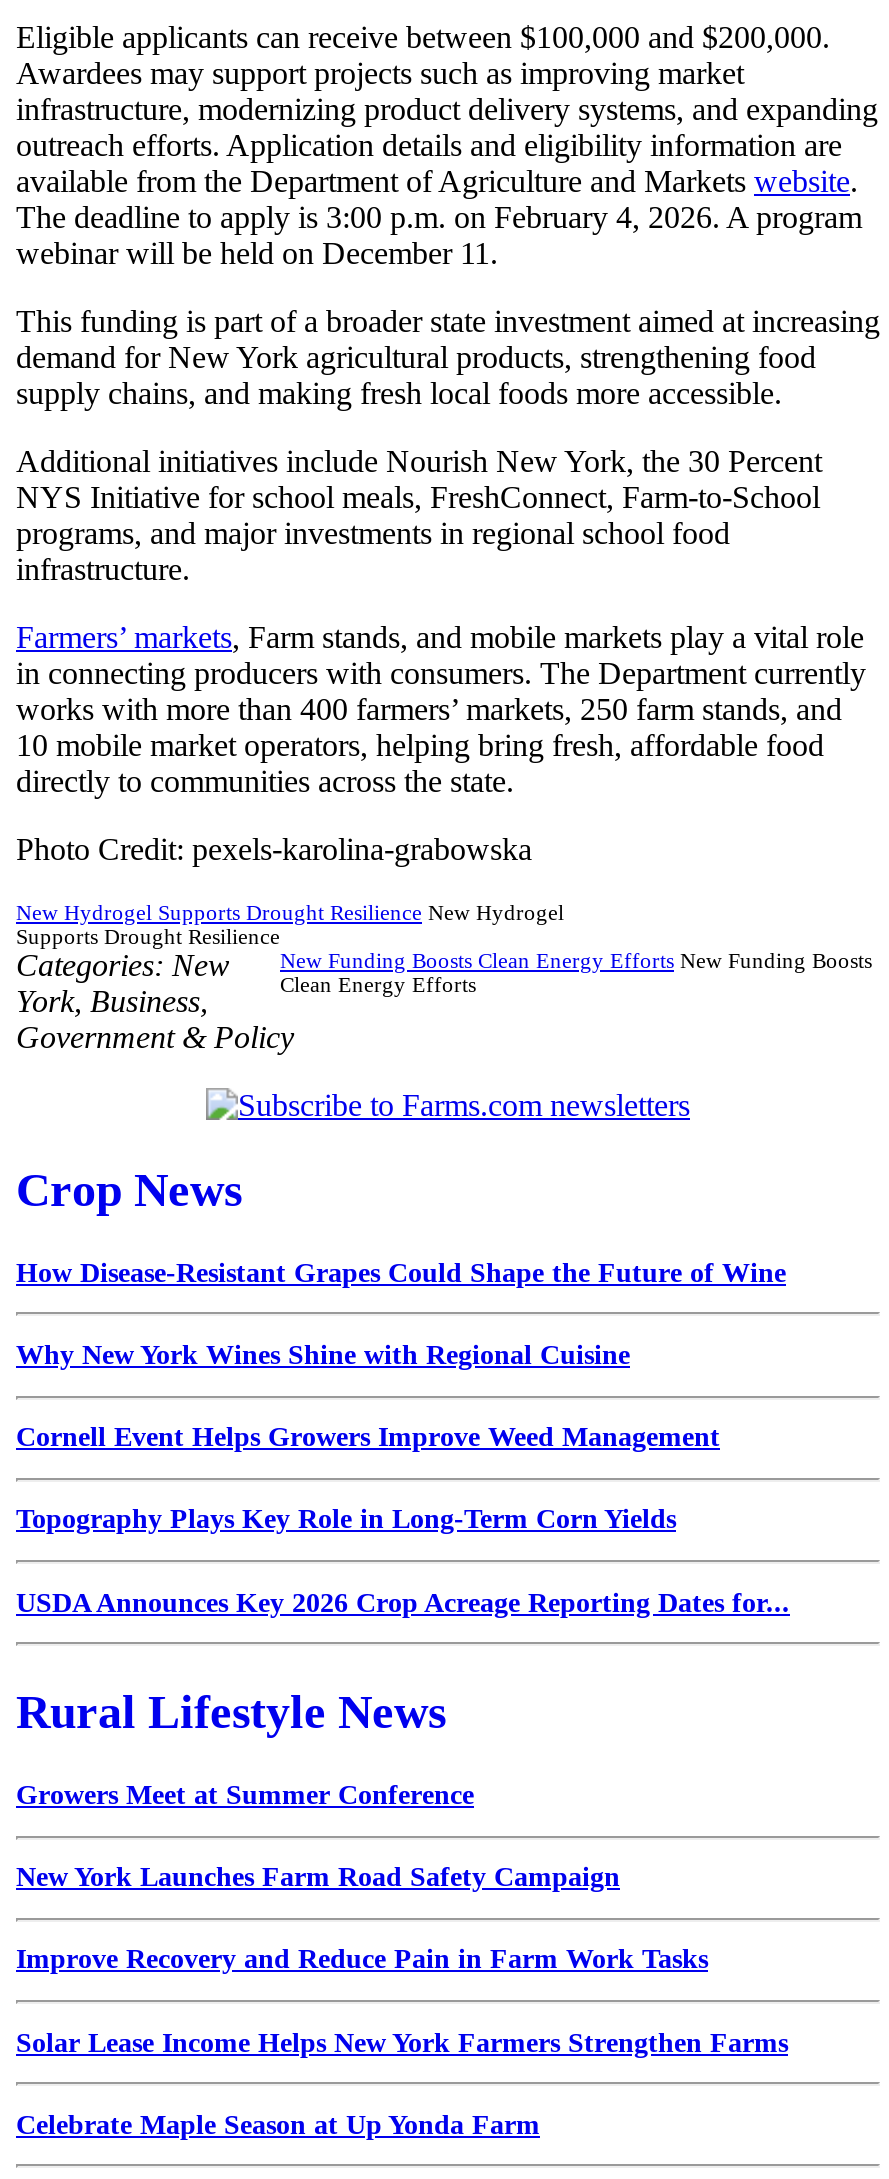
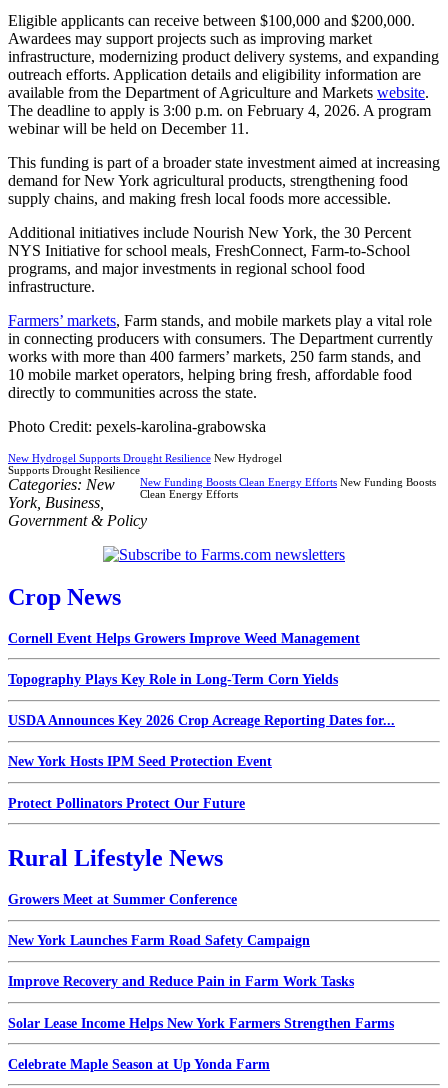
- How Disease-Resistant Grapes Could Shape the Future of Wine
- Why New York Wines Shine with Regional Cuisine

moved up: Cornell Event Helps Growers Improve Weed Management | Topography Plays Key Role in Long-Term Corn Yields | USDA Announces Key 2026 Crop Acreage Reporting Dates for...

+ New York Hosts IPM Seed Protection Event
+ Protect Pollinators Protect Our Future
